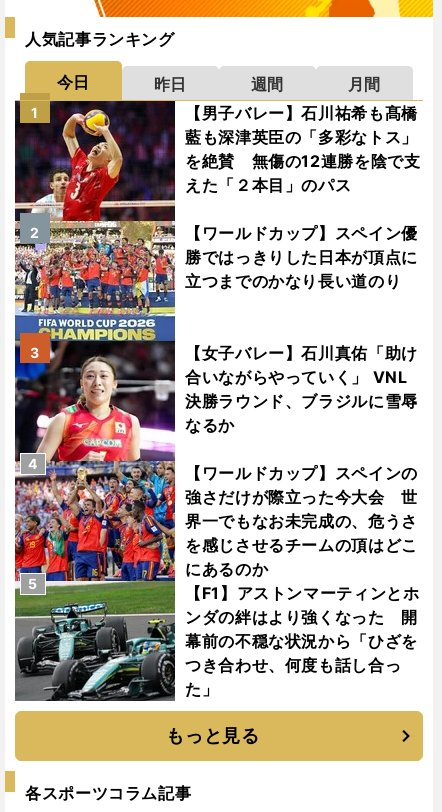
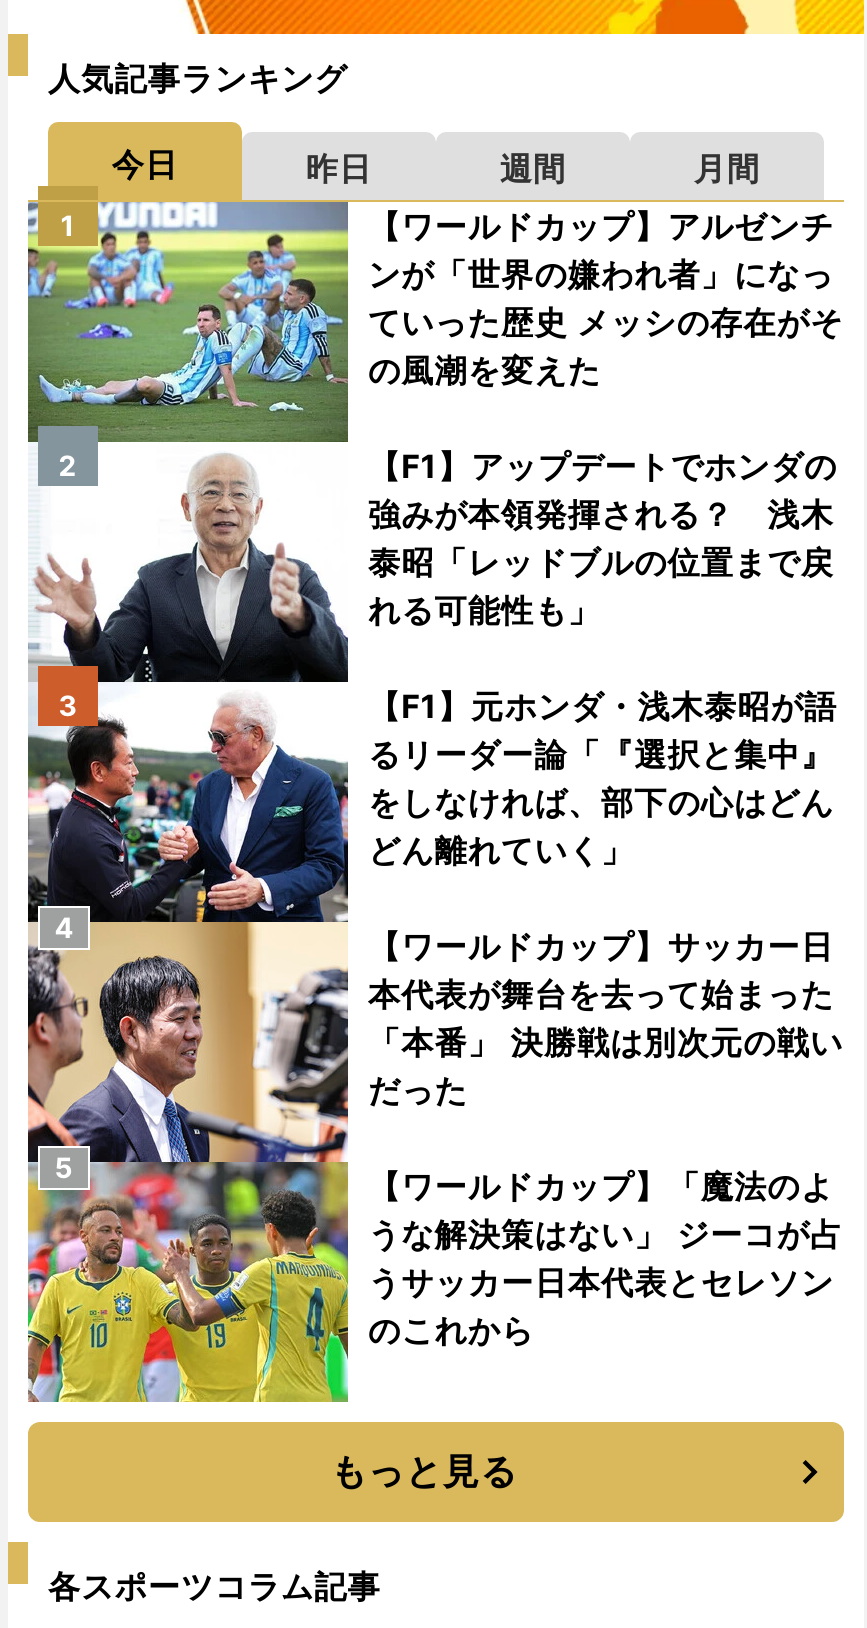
- [image]
- 【男子バレー】石川祐希も髙橋
- 藍も深津英臣の「多彩なトス」
- を絶賛 無傷の12連勝を陰で支
- えた「２本目」のパス
+ [image]
+ 【ワールドカップ】アルゼンチ
+ ンが「世界の嫌われ者」になっ
+ ていった歴史 メッシの存在がそ
+ の風潮を変えた

- 【ワールドカップ】スペイン優
- 勝ではっきりした日本が頂点に
- 立つまでのかなり長い道のり
+ 【F1】アップデートでホンダの
+ 強みが本領発揮される？ 浅木
+ 泰昭「レッドブルの位置まで戻
+ れる可能性も」

- 【女子バレー】石川真佑「助け
- 合いながらやっていく」 VNL
- 決勝ラウンド、ブラジルに雪辱
- なるか
+ 【F1】元ホンダ・浅木泰昭が語
+ るリーダー論「『選択と集中』
+ をしなければ、部下の心はどん
+ どん離れていく」

- 【ワールドカップ】スペインの
- 強さだけが際立った今大会 世
- 界一でもなお未完成の、危うさ
- を感じさせるチームの頂はどこ
- にあるのか
+ 【ワールドカップ】サッカー日
+ 本代表が舞台を去って始まった
+ 「本番」 決勝戦は別次元の戦い
+ だった

- 【F1】アストンマーティンとホ
- ンダの絆はより強くなった 開
- 幕前の不穏な状況から「ひざを
- つき合わせ、何度も話し合っ
- た」
+ 【ワールドカップ】「魔法のよ
+ うな解決策はない」 ジーコが占
+ うサッカー日本代表とセレソン
+ のこれから
